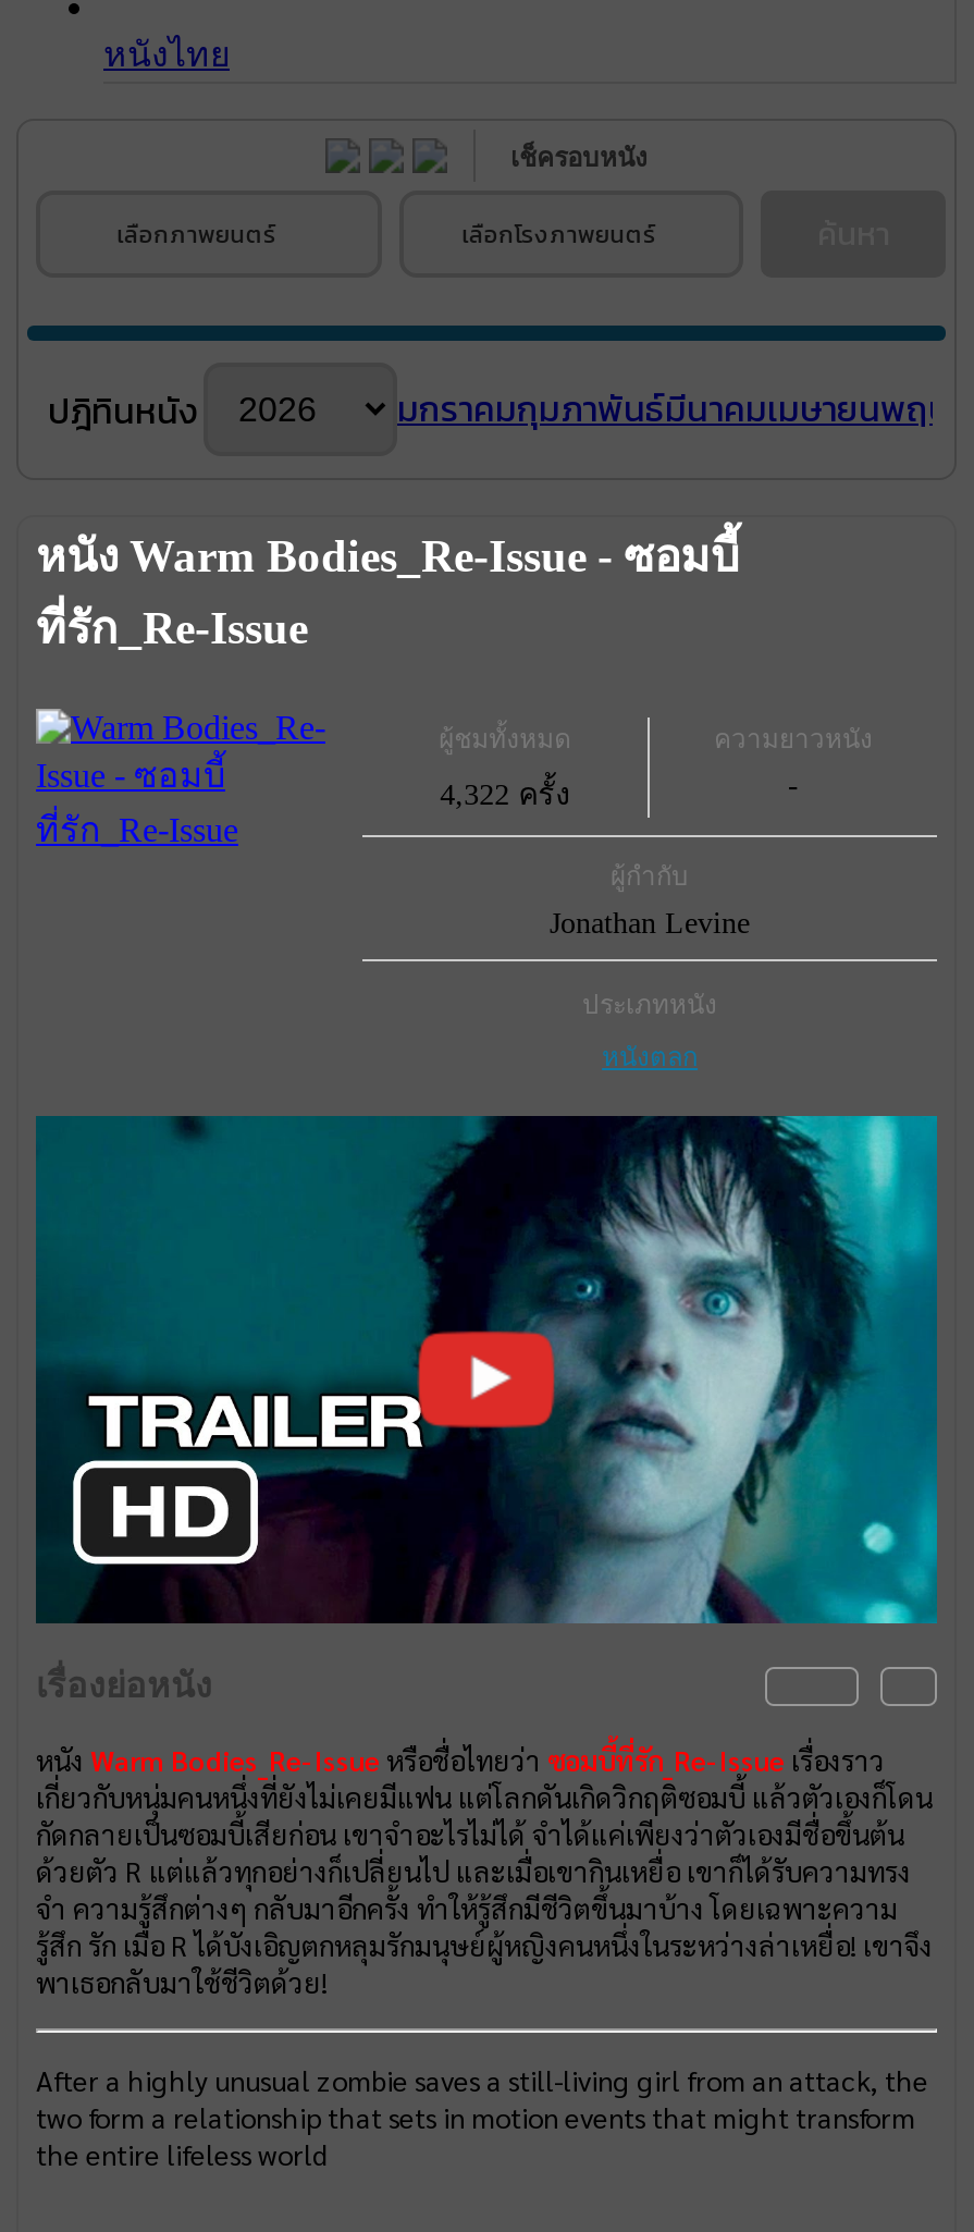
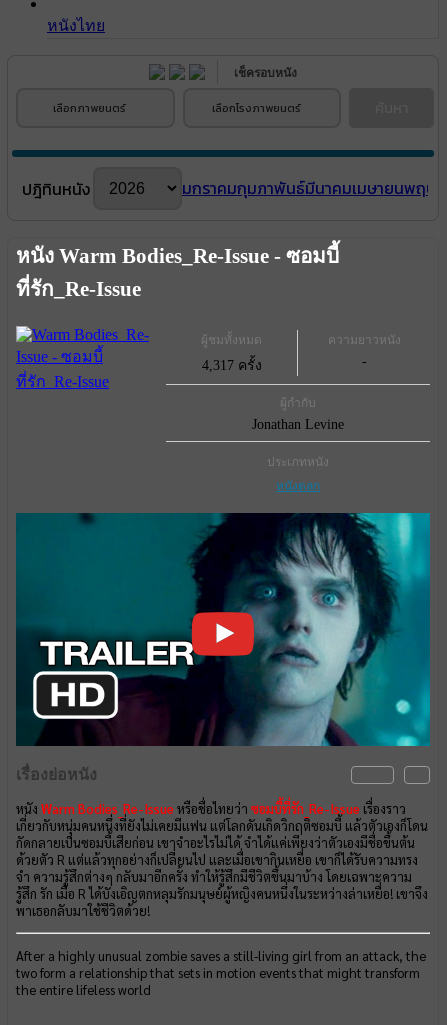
- 4,322 ครั้ง
+ 4,317 ครั้ง
